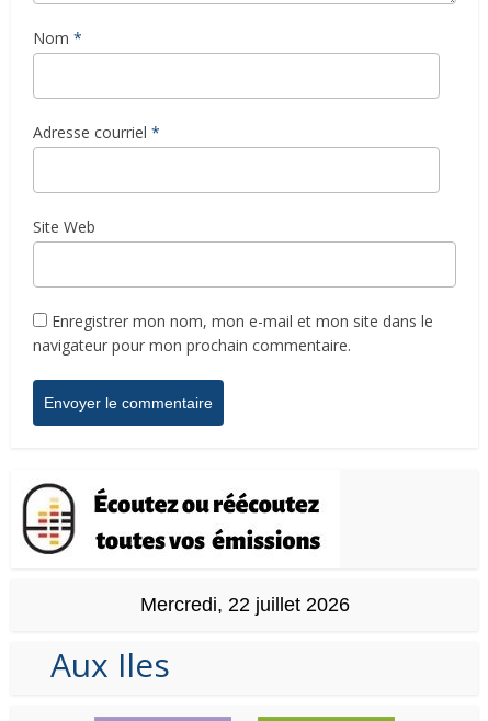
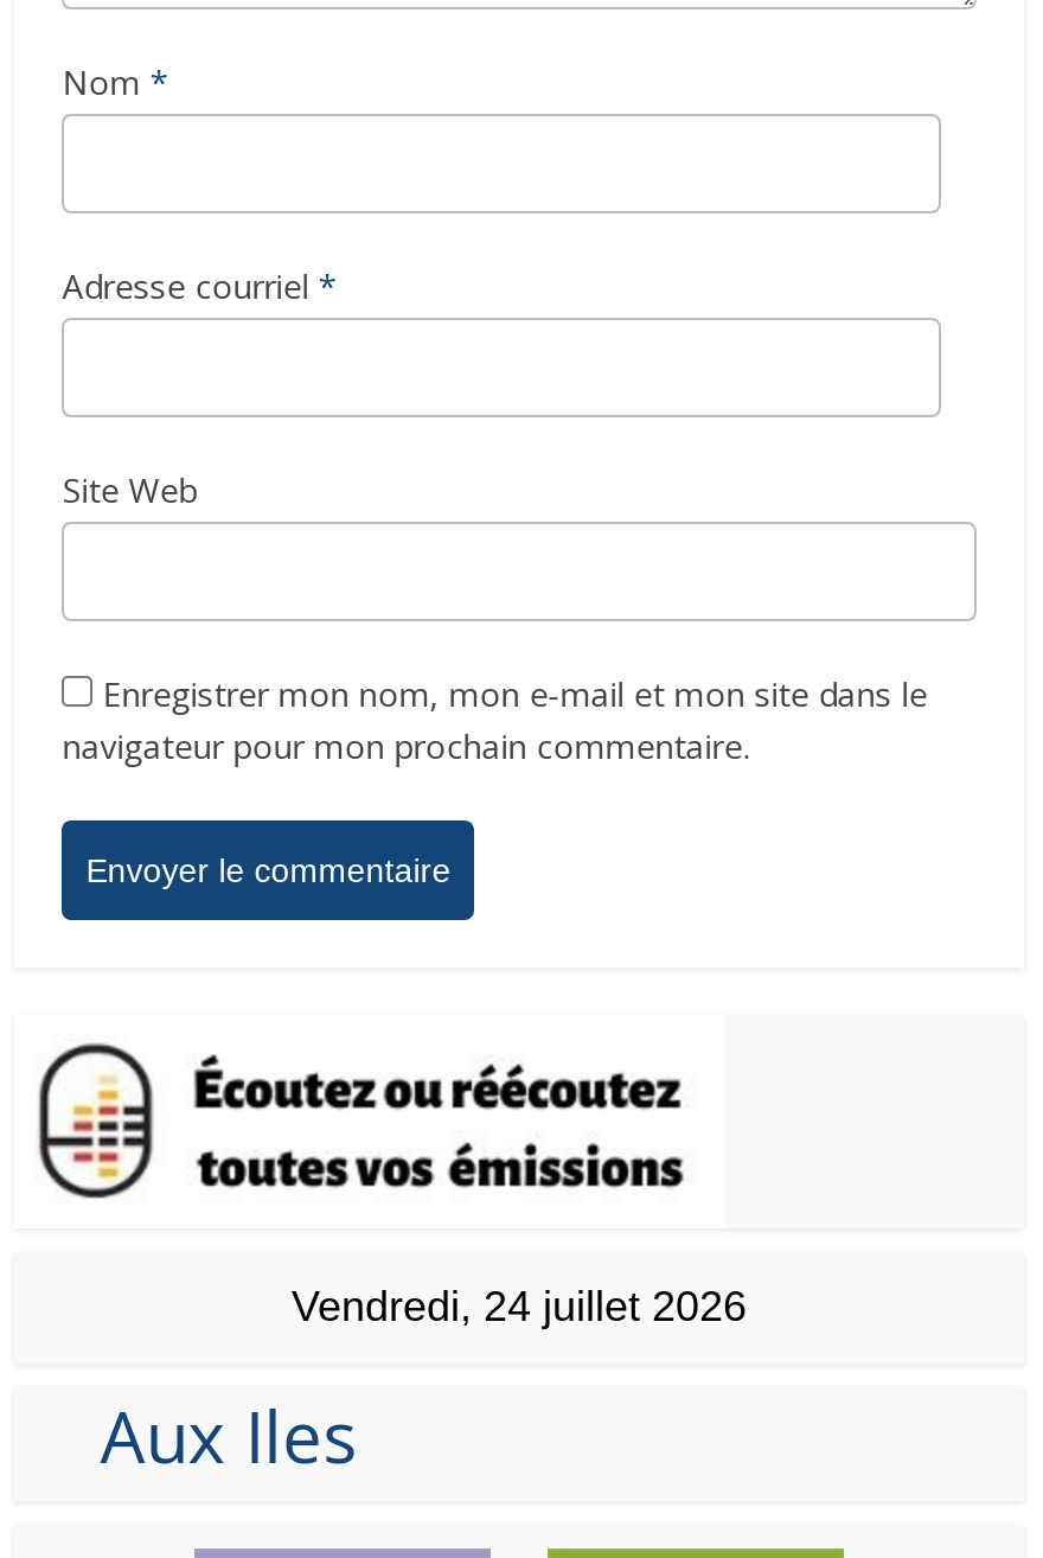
- Mercredi, 22 juillet 2026
+ Vendredi, 24 juillet 2026
